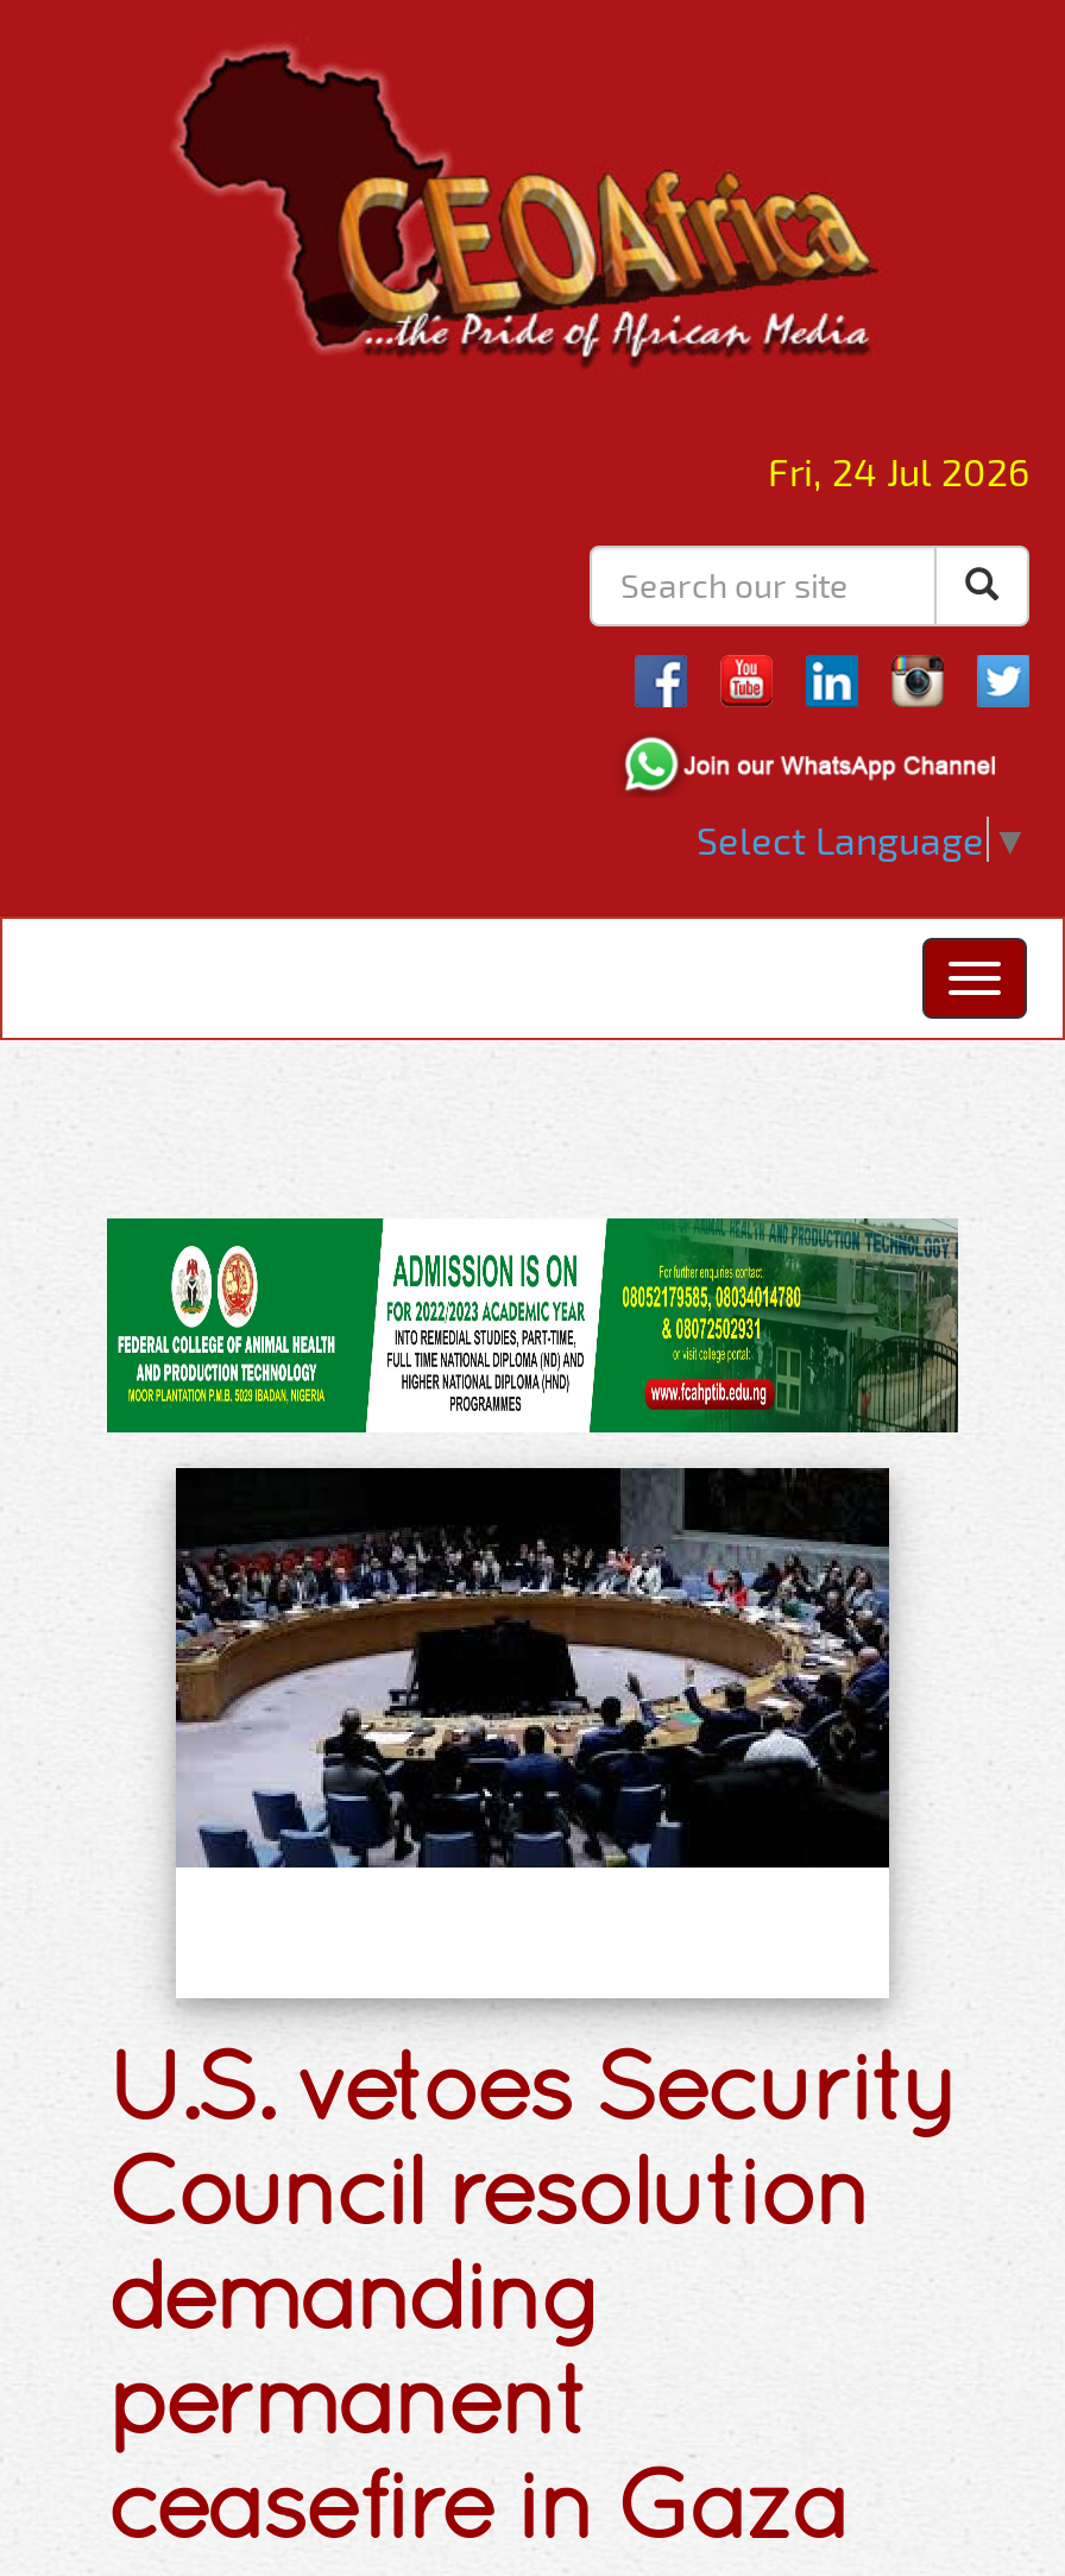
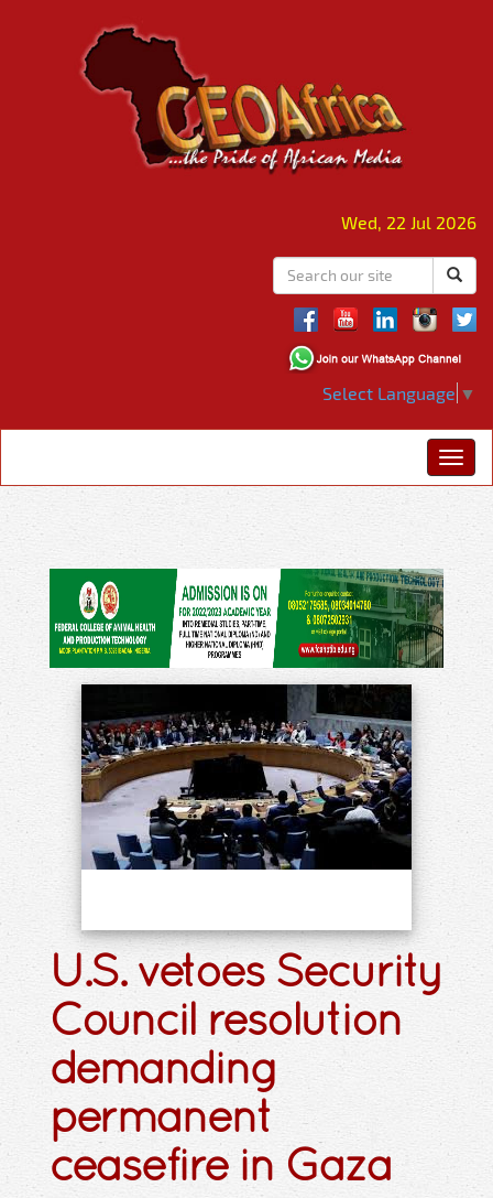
- Fri, 24 Jul 2026
+ Wed, 22 Jul 2026
